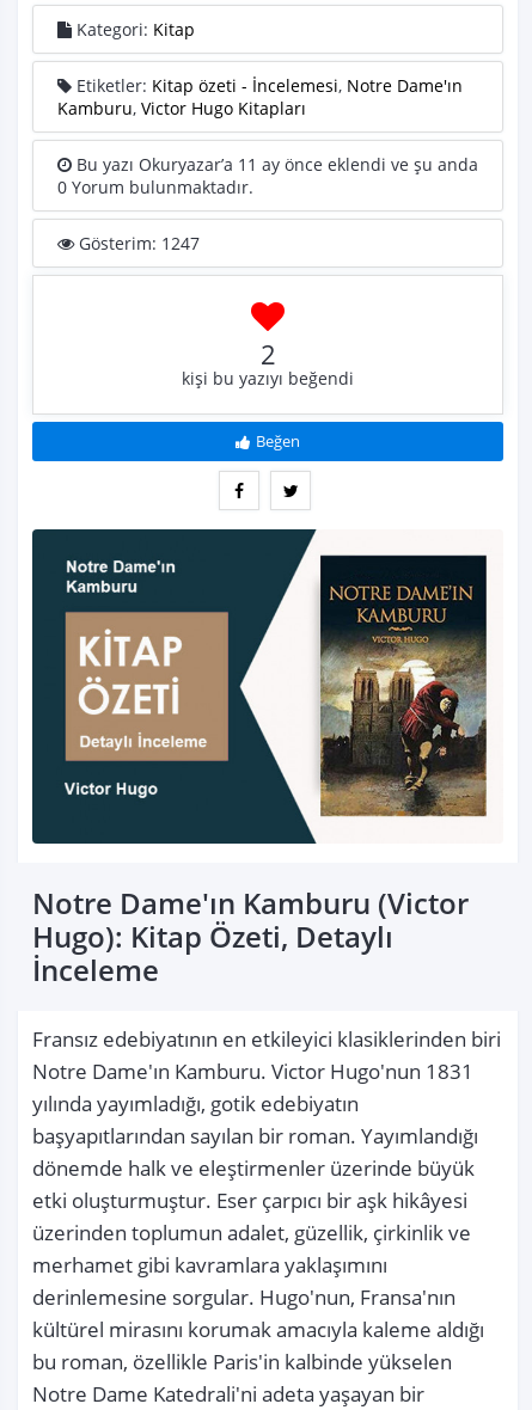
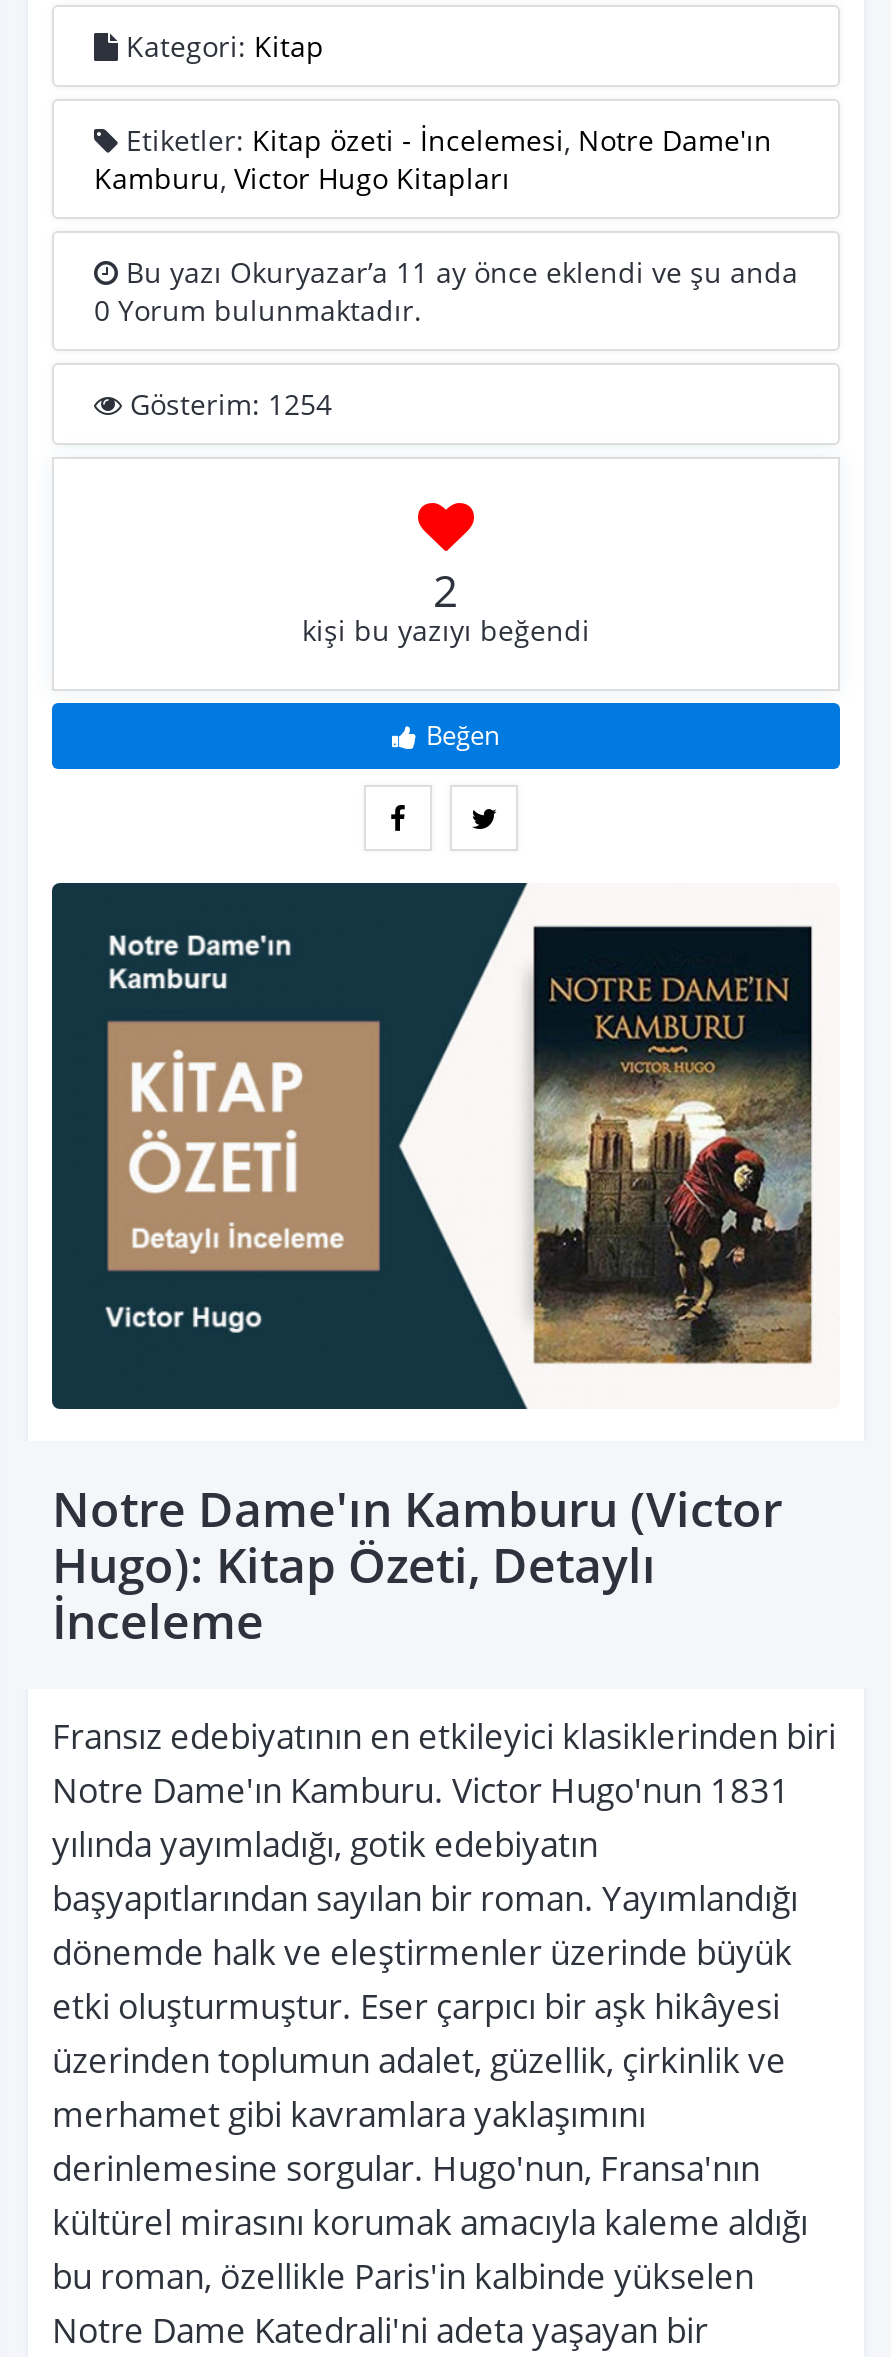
- Gösterim: 1247
+ Gösterim: 1254
